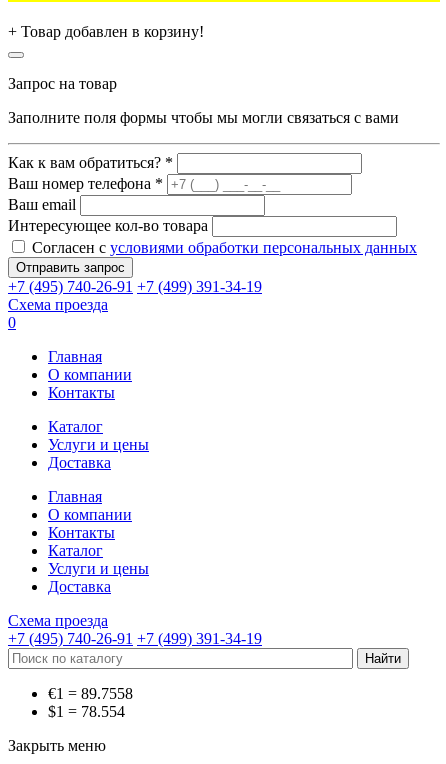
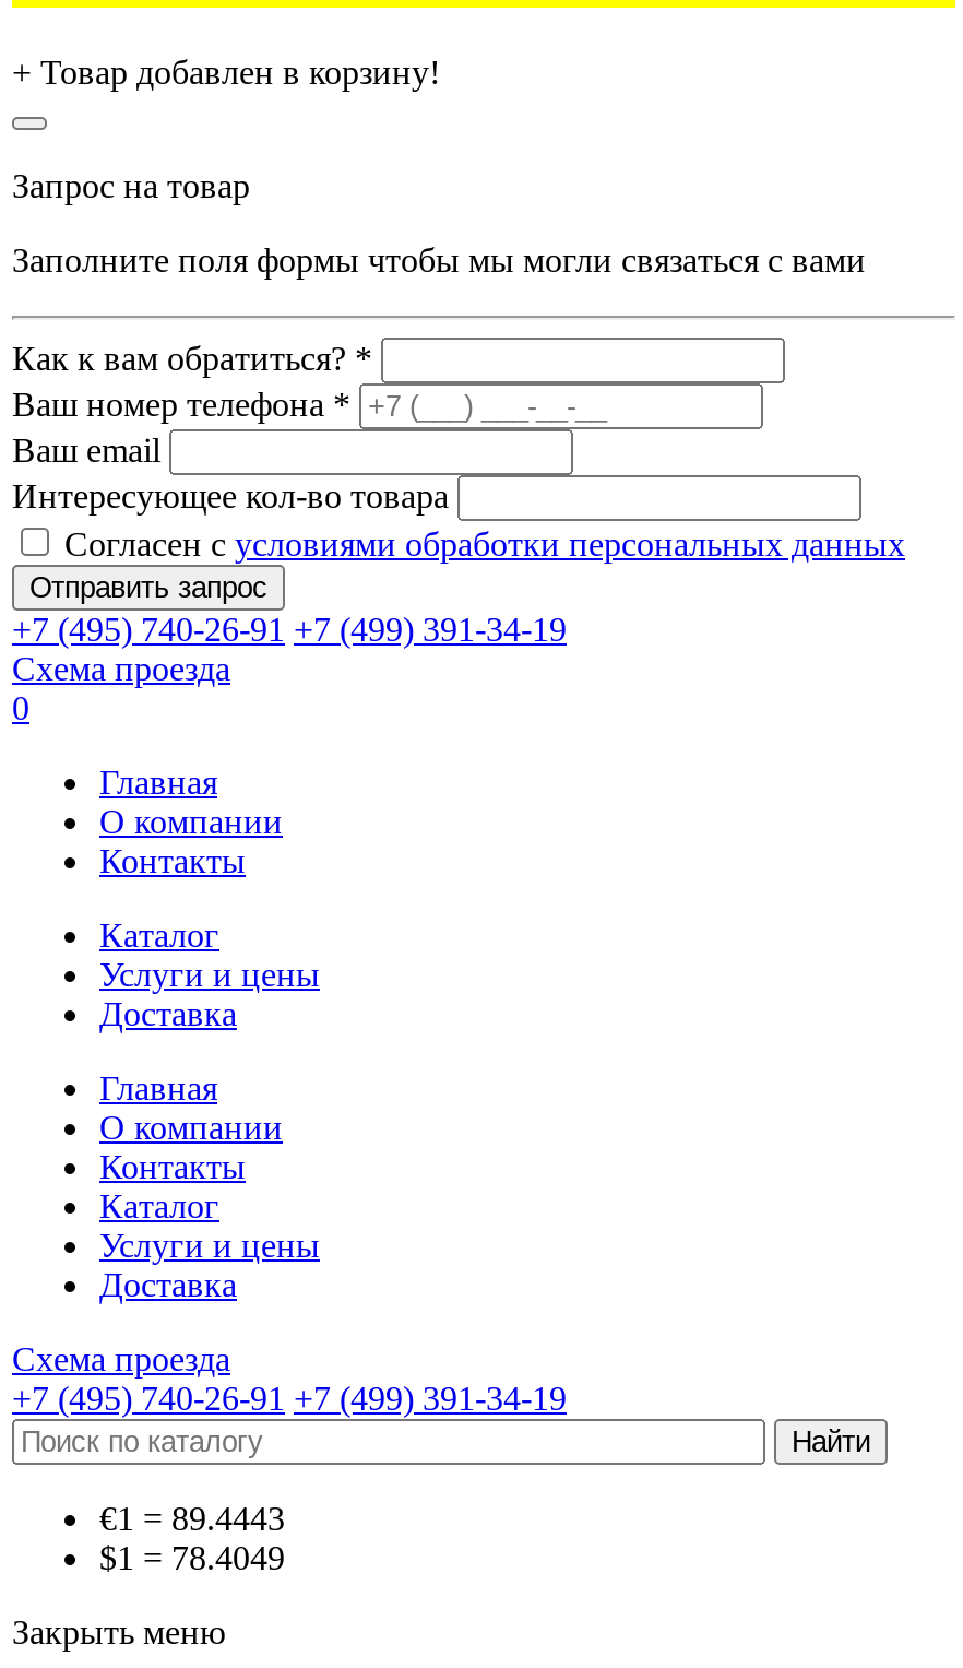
- €1 = 89.7558
+ €1 = 89.4443

- $1 = 78.554
+ $1 = 78.4049
